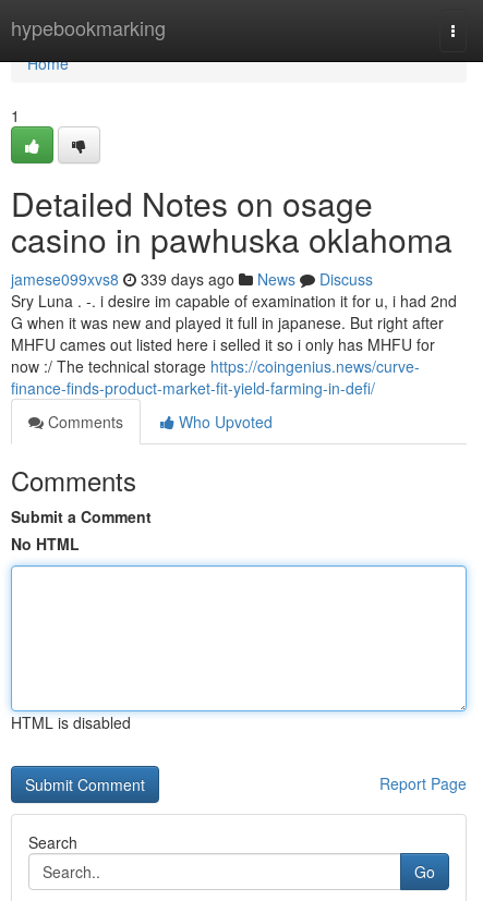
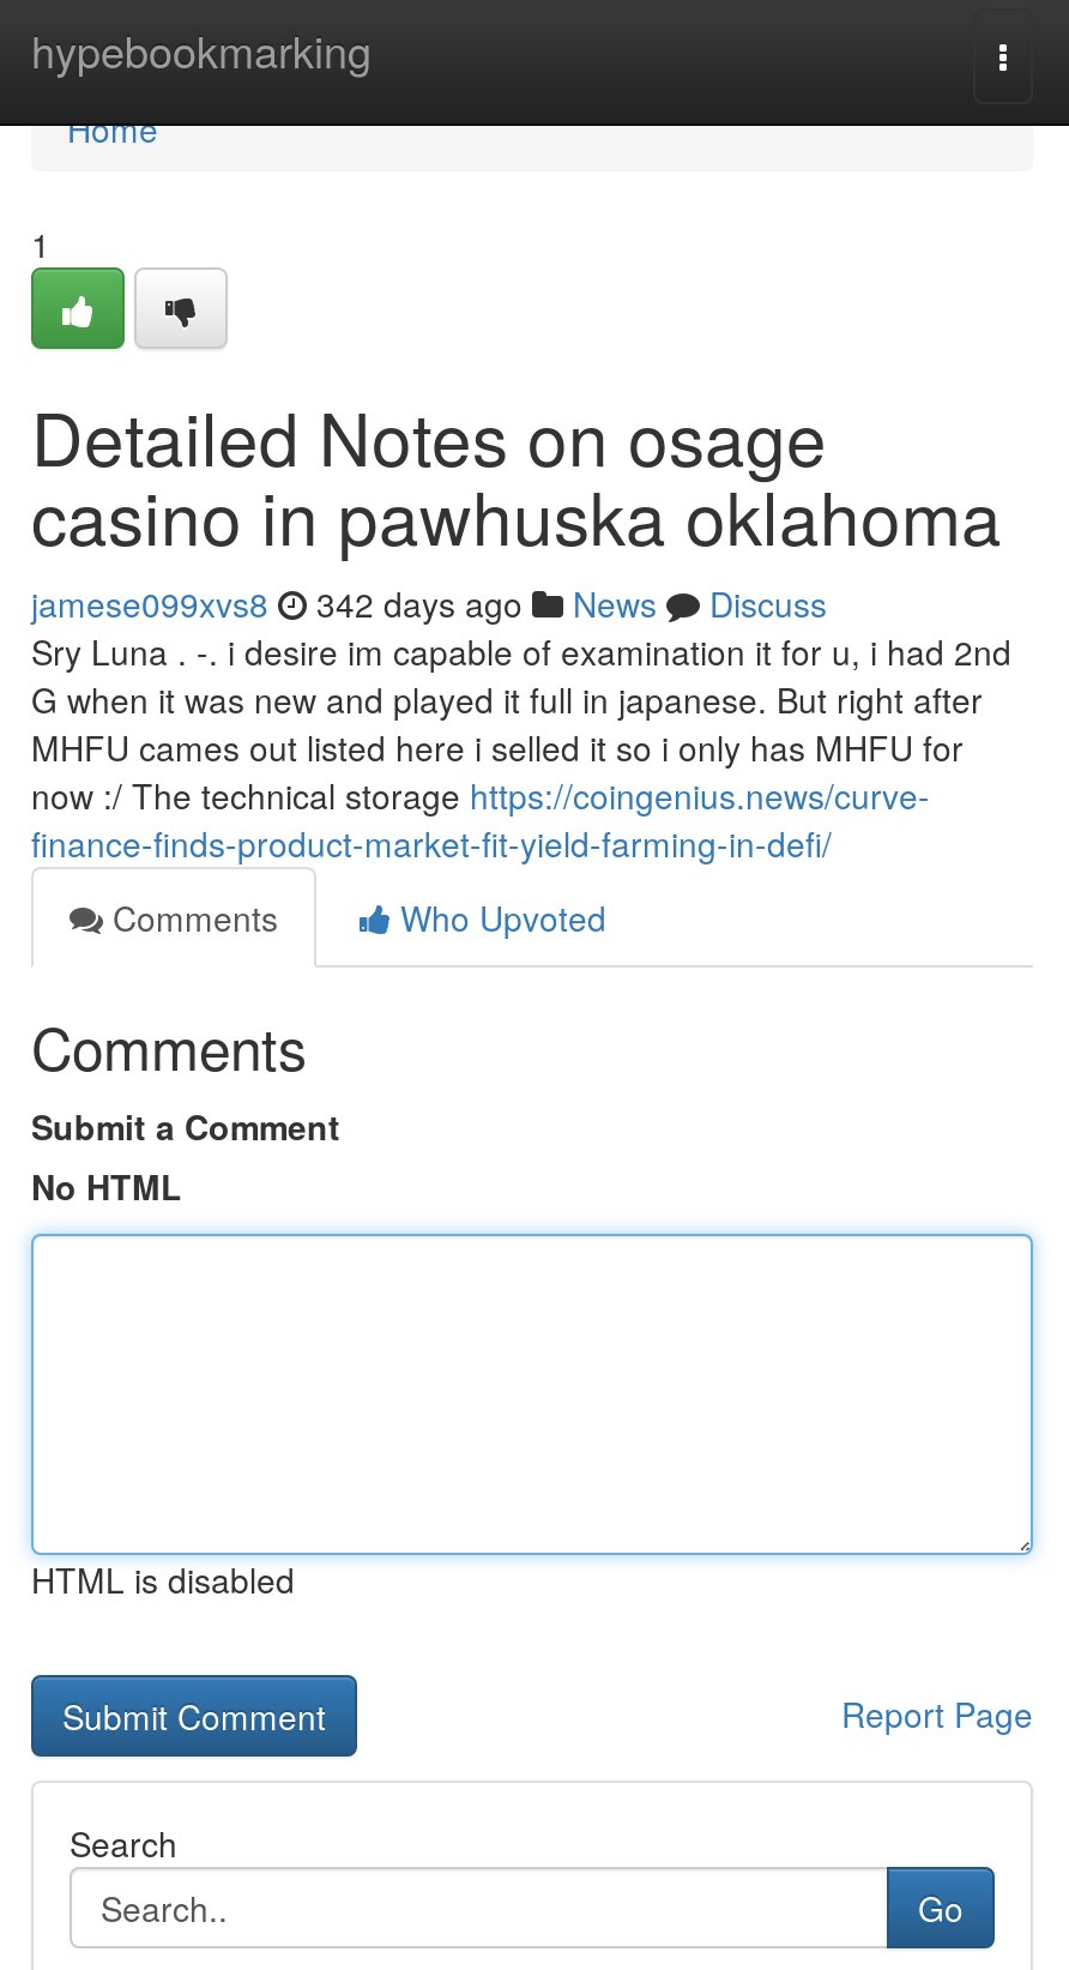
- jamese099xvs8 339 days ago News Discuss
+ jamese099xvs8 342 days ago News Discuss
